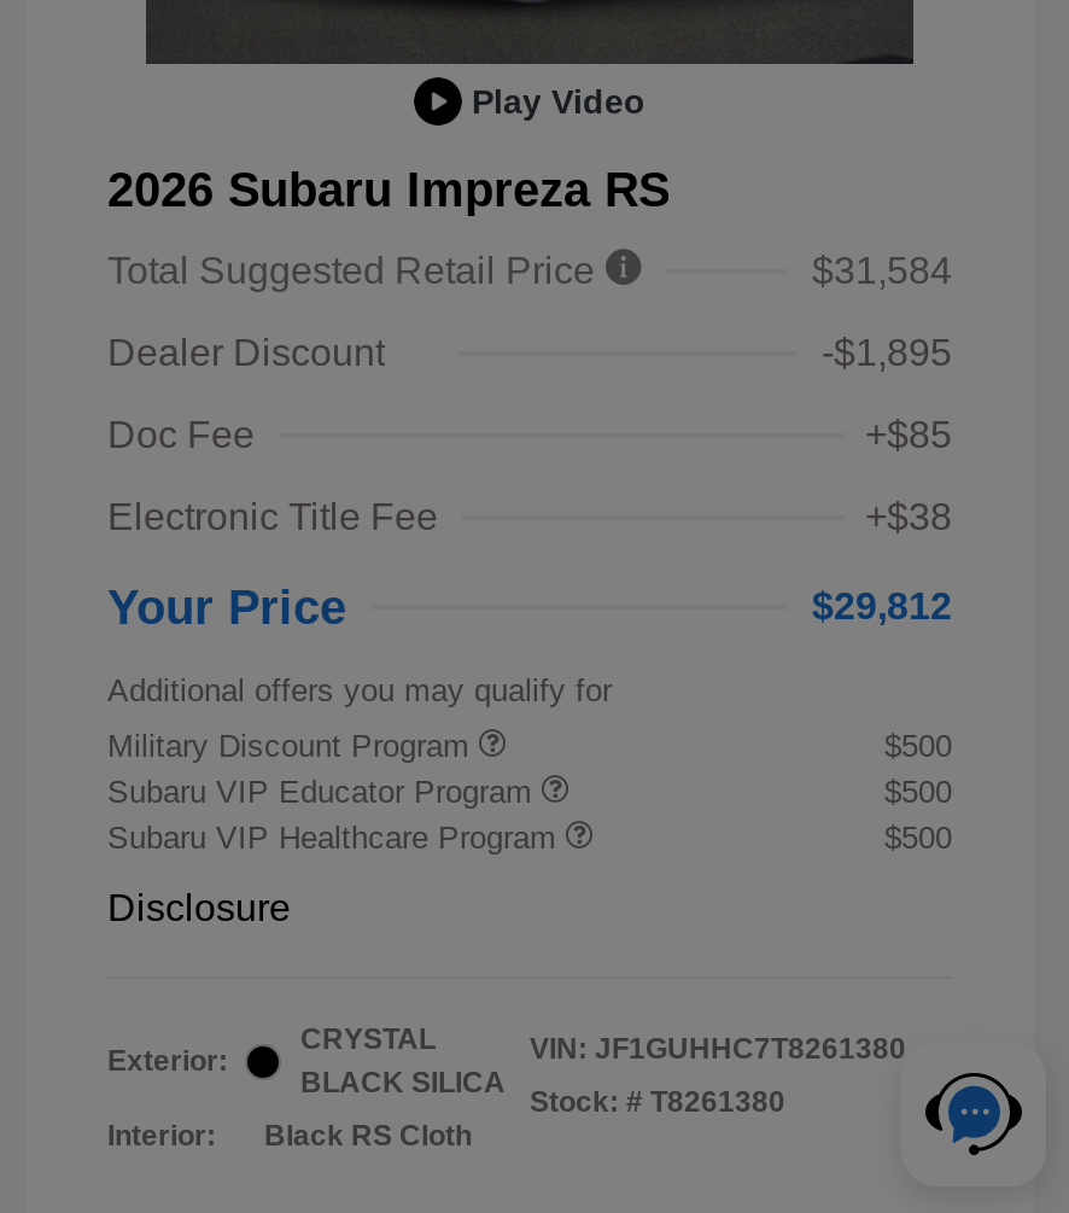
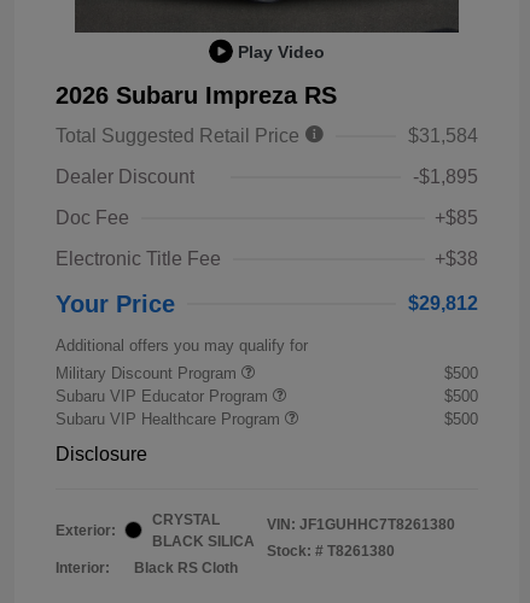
- [image]
